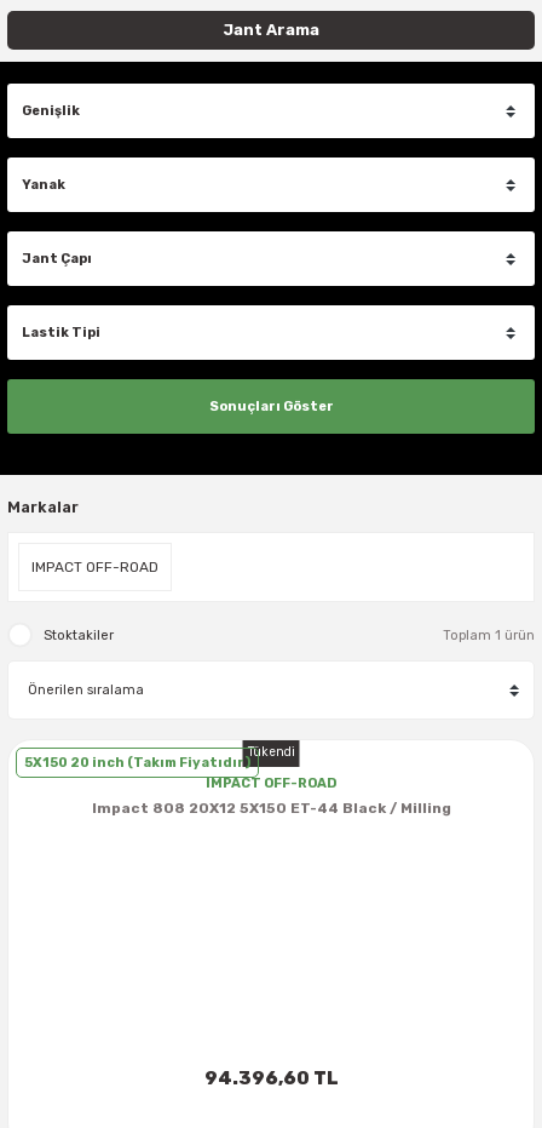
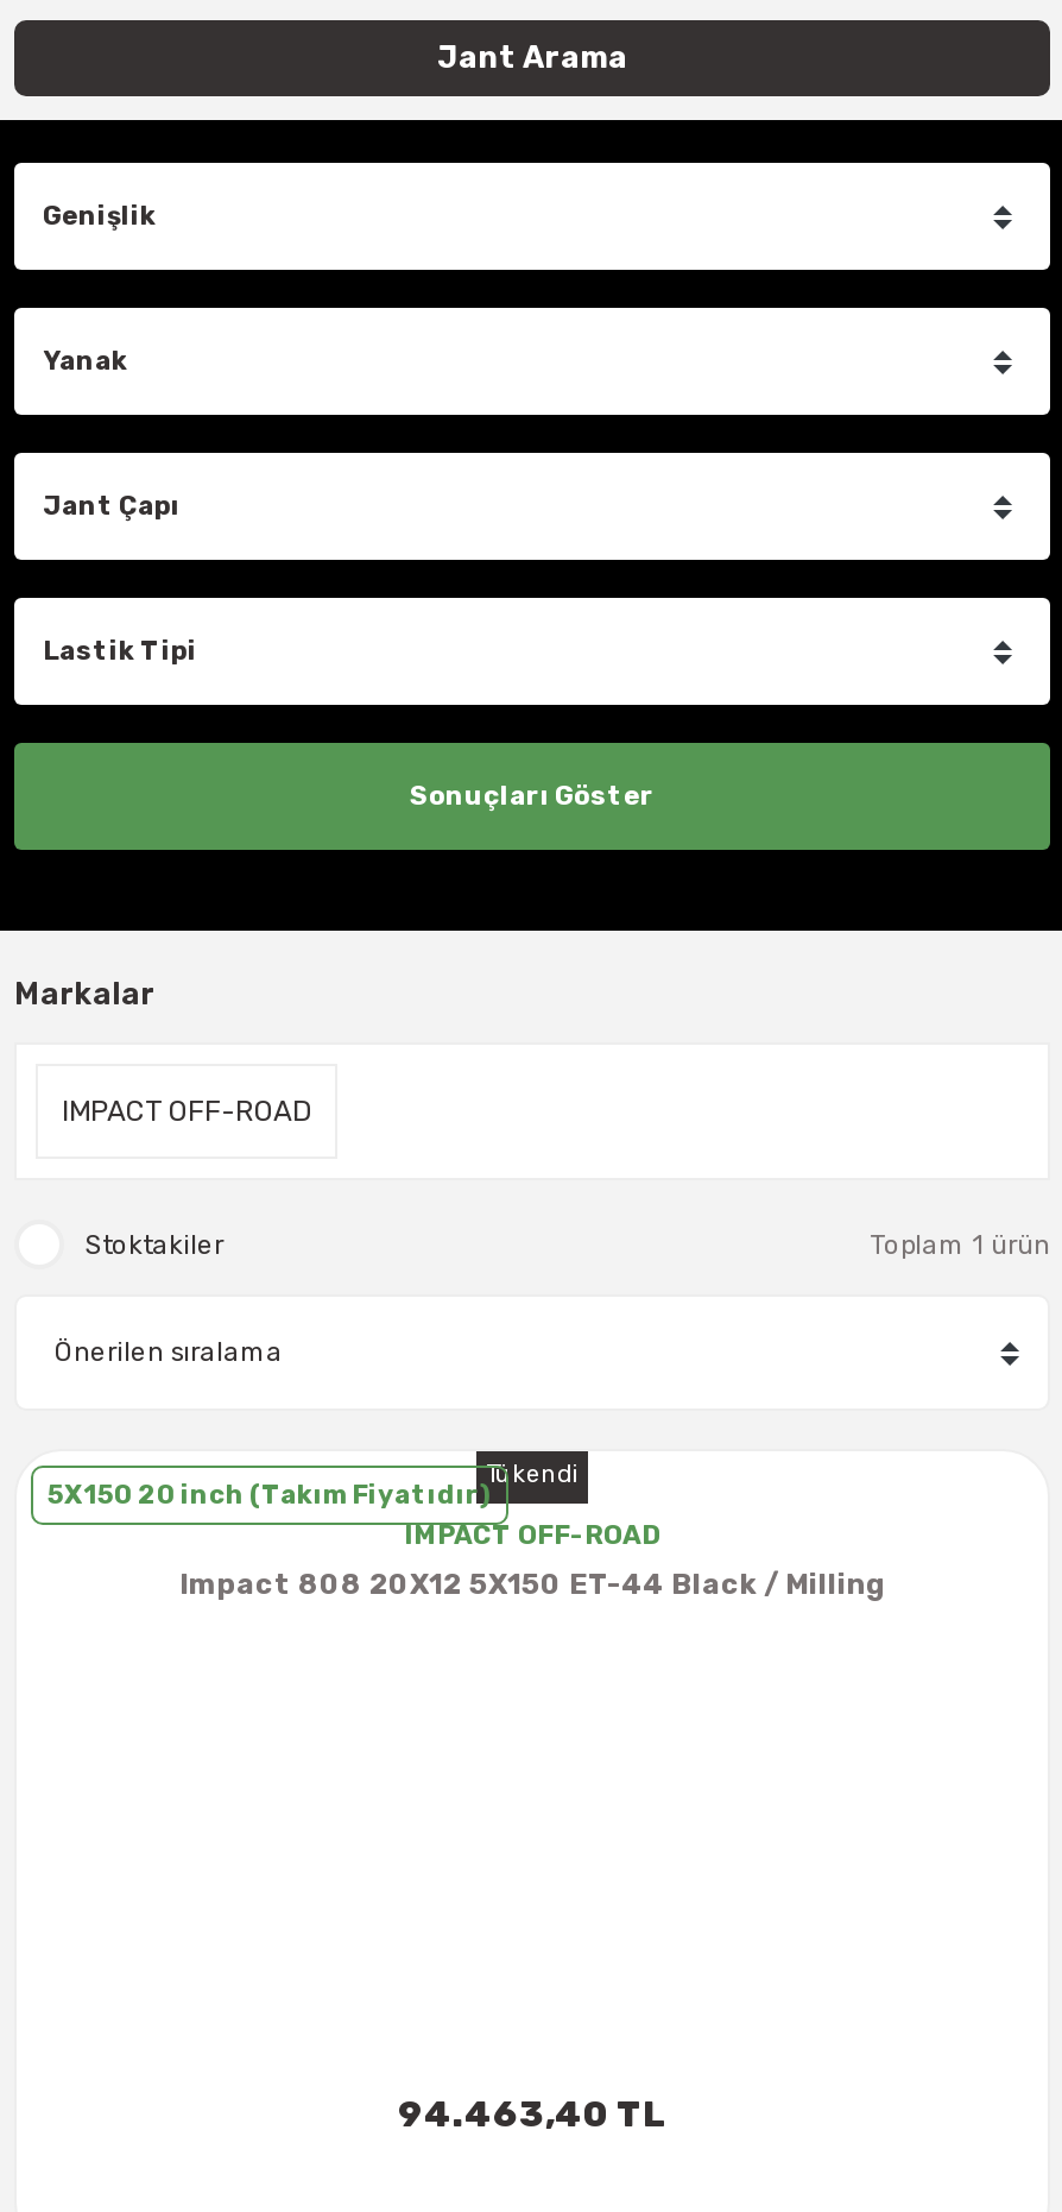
- 94.396,60 TL
+ 94.463,40 TL
